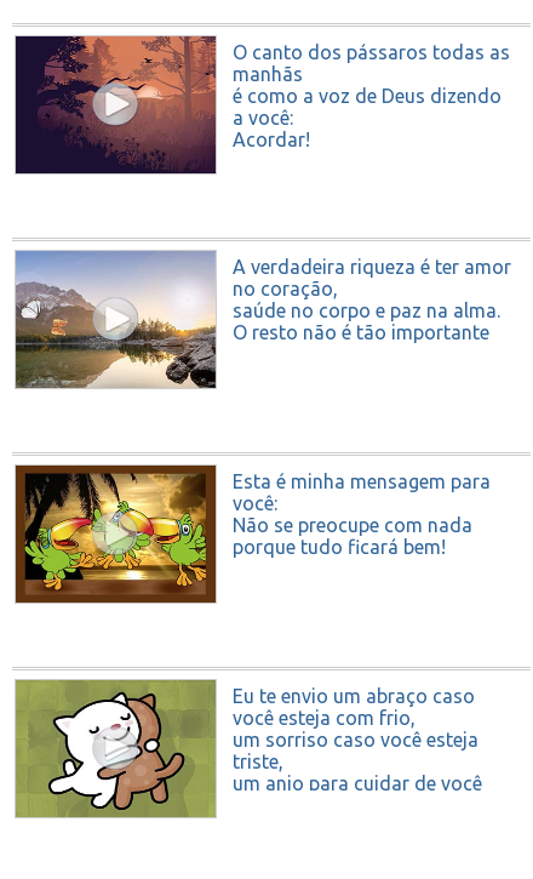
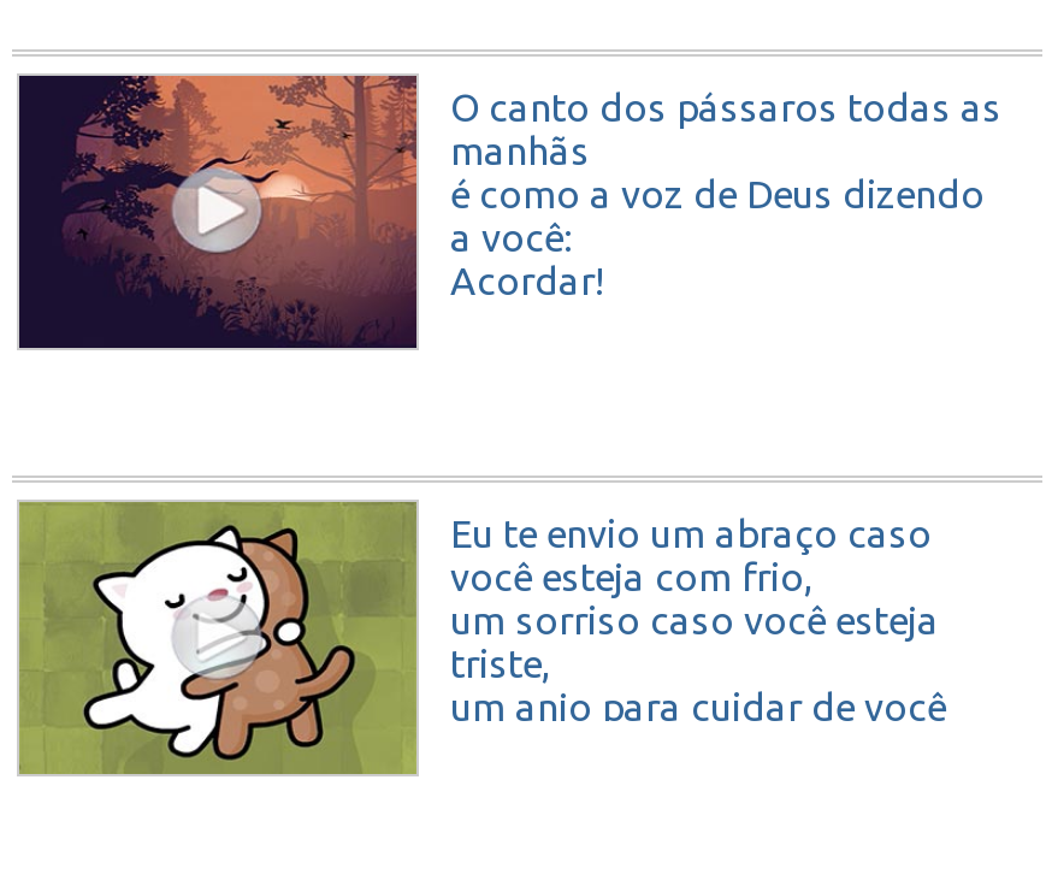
- [image]
- A verdadeira riqueza é ter amor
- no coração,
- saúde no corpo e paz na alma.
- O resto não é tão importante

- [image]
- Esta é minha mensagem para
- você:
- Não se preocupe com nada
- porque tudo ficará bem!
